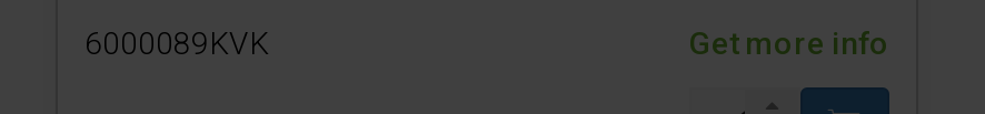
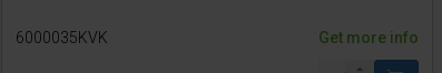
- 6000089KVK
+ 6000035KVK
